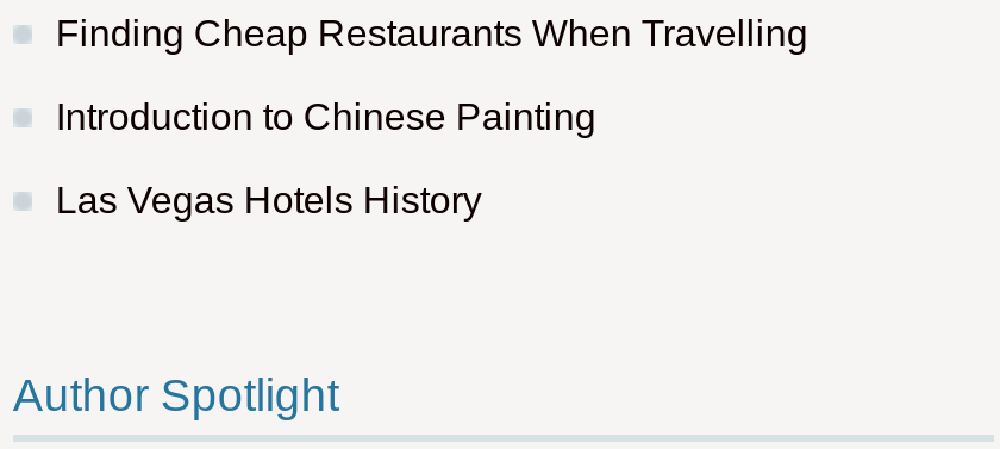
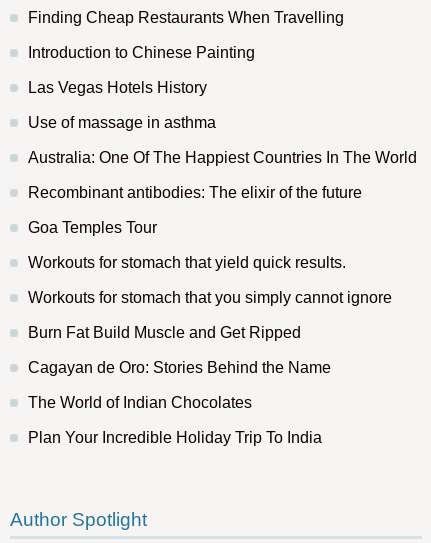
+ Use of massage in asthma
+ Australia: One Of The Happiest Countries In The World
+ Recombinant antibodies: The elixir of the future
+ Goa Temples Tour
+ Workouts for stomach that yield quick results.
+ Workouts for stomach that you simply cannot ignore
+ Burn Fat Build Muscle and Get Ripped
+ Cagayan de Oro: Stories Behind the Name
+ The World of Indian Chocolates
+ Plan Your Incredible Holiday Trip To India
